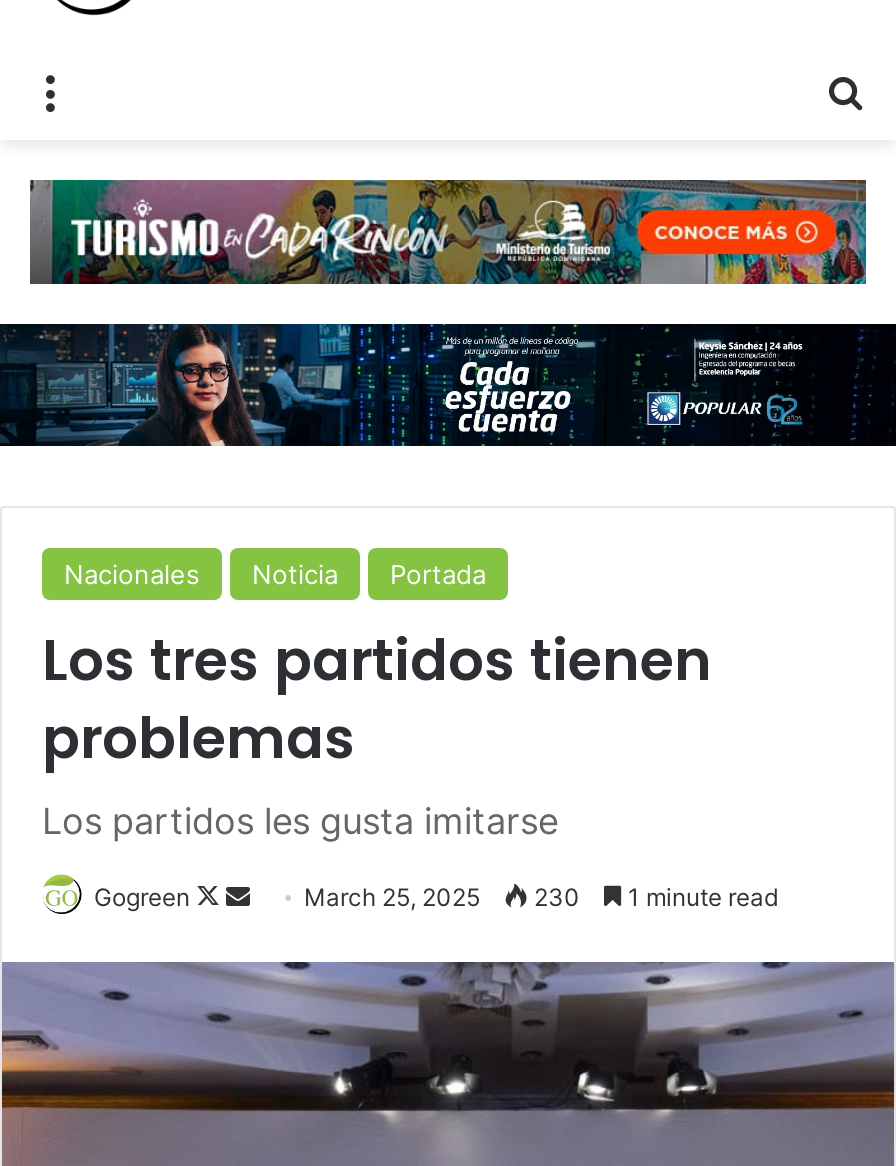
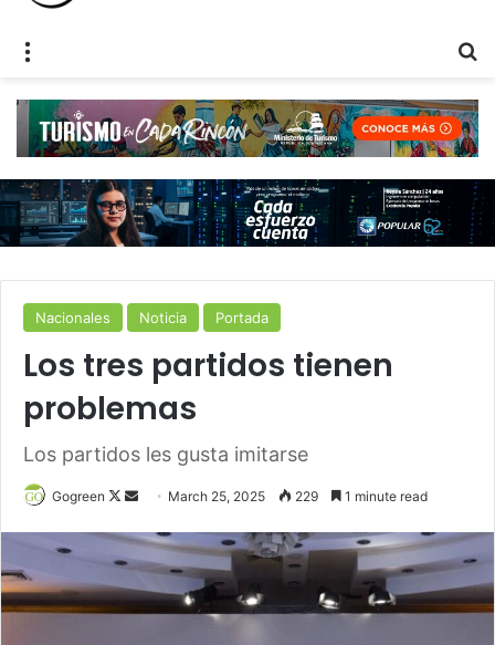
- 230
+ 229
